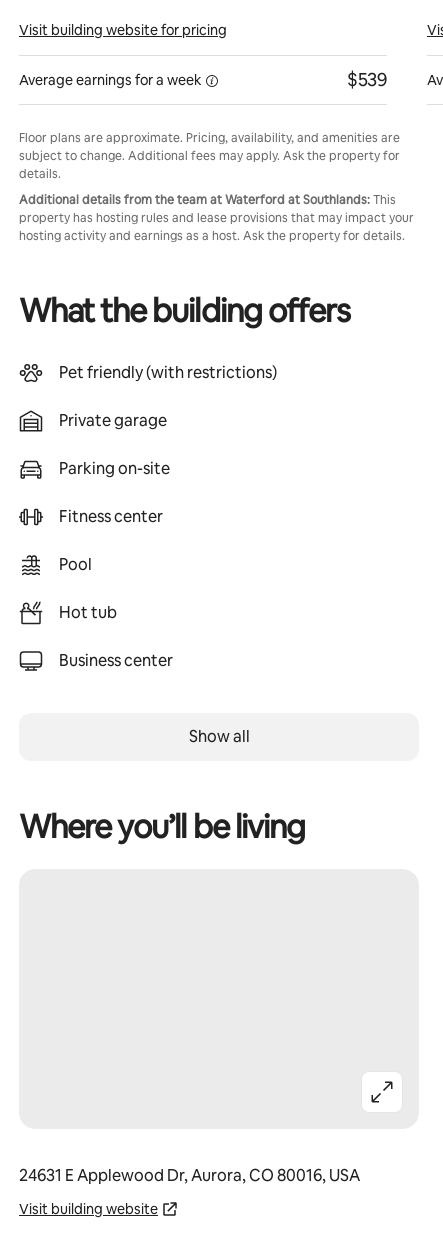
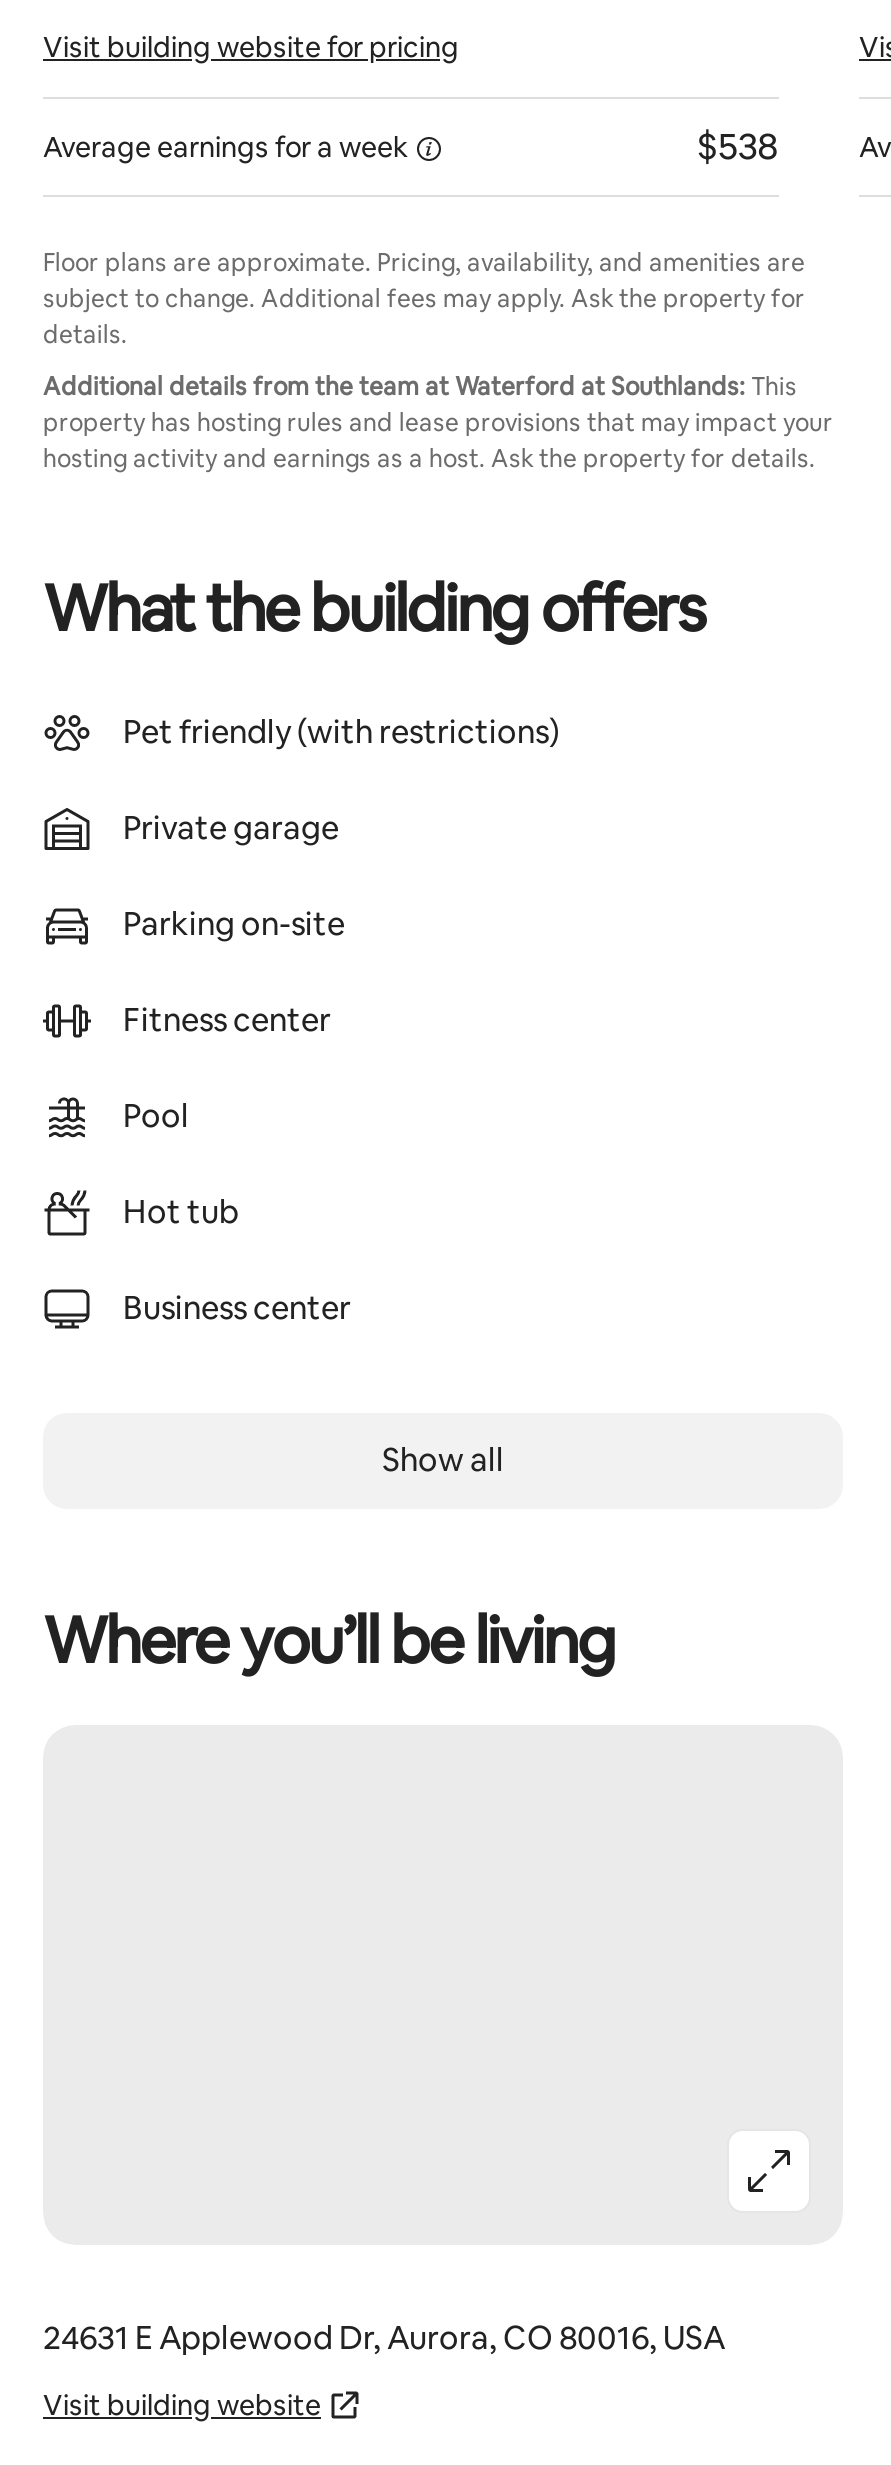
- $539
+ $538
